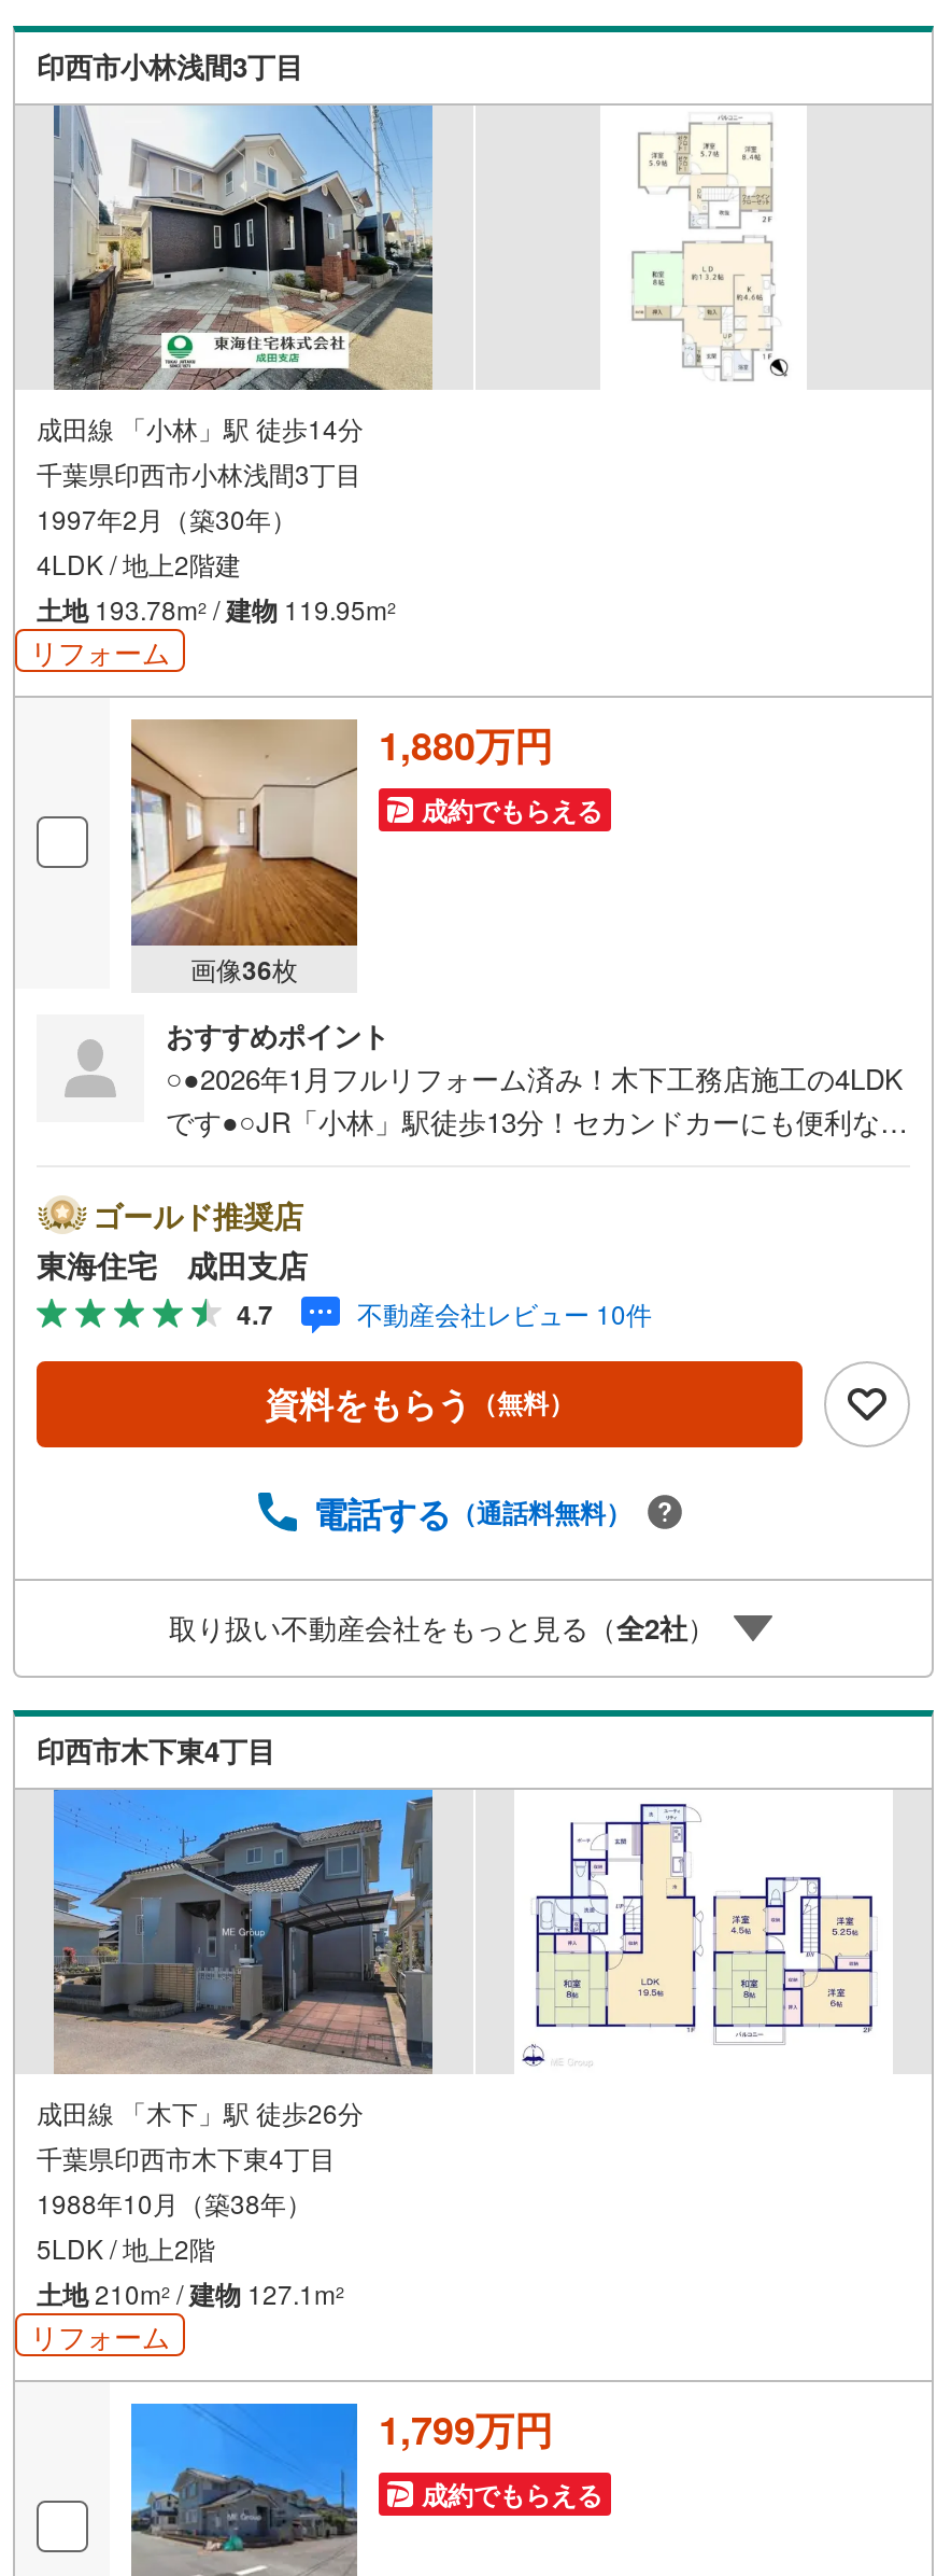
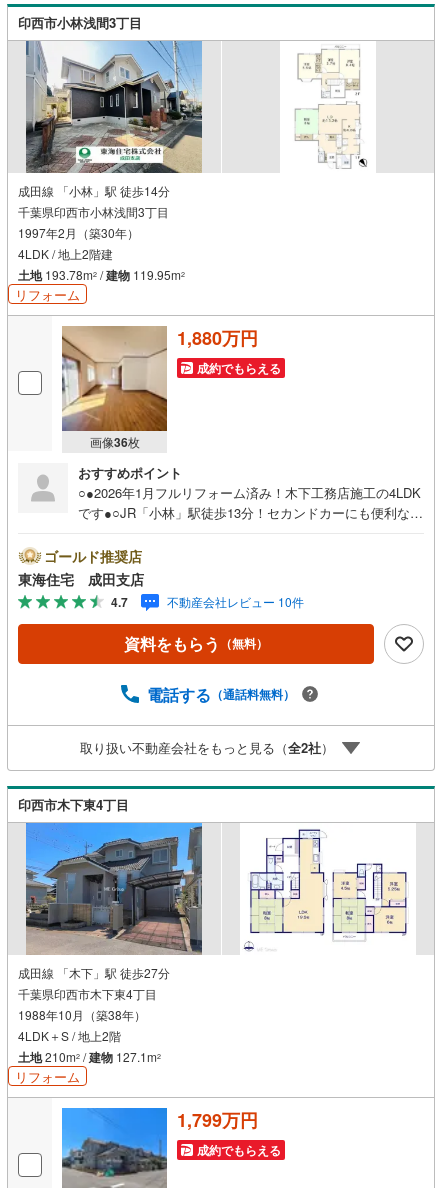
- 成田線 「木下」駅 徒歩26分
+ 成田線 「木下」駅 徒歩27分

- 5LDK / 地上2階
+ 4LDK＋S / 地上2階
